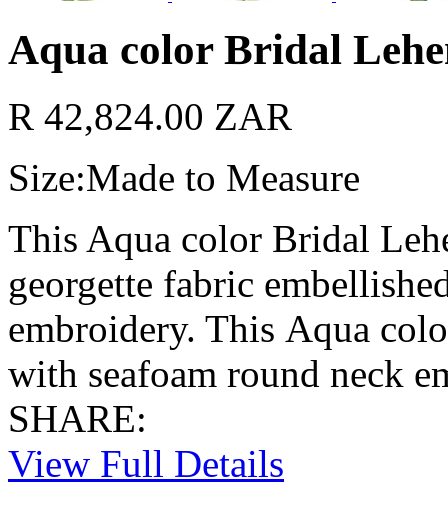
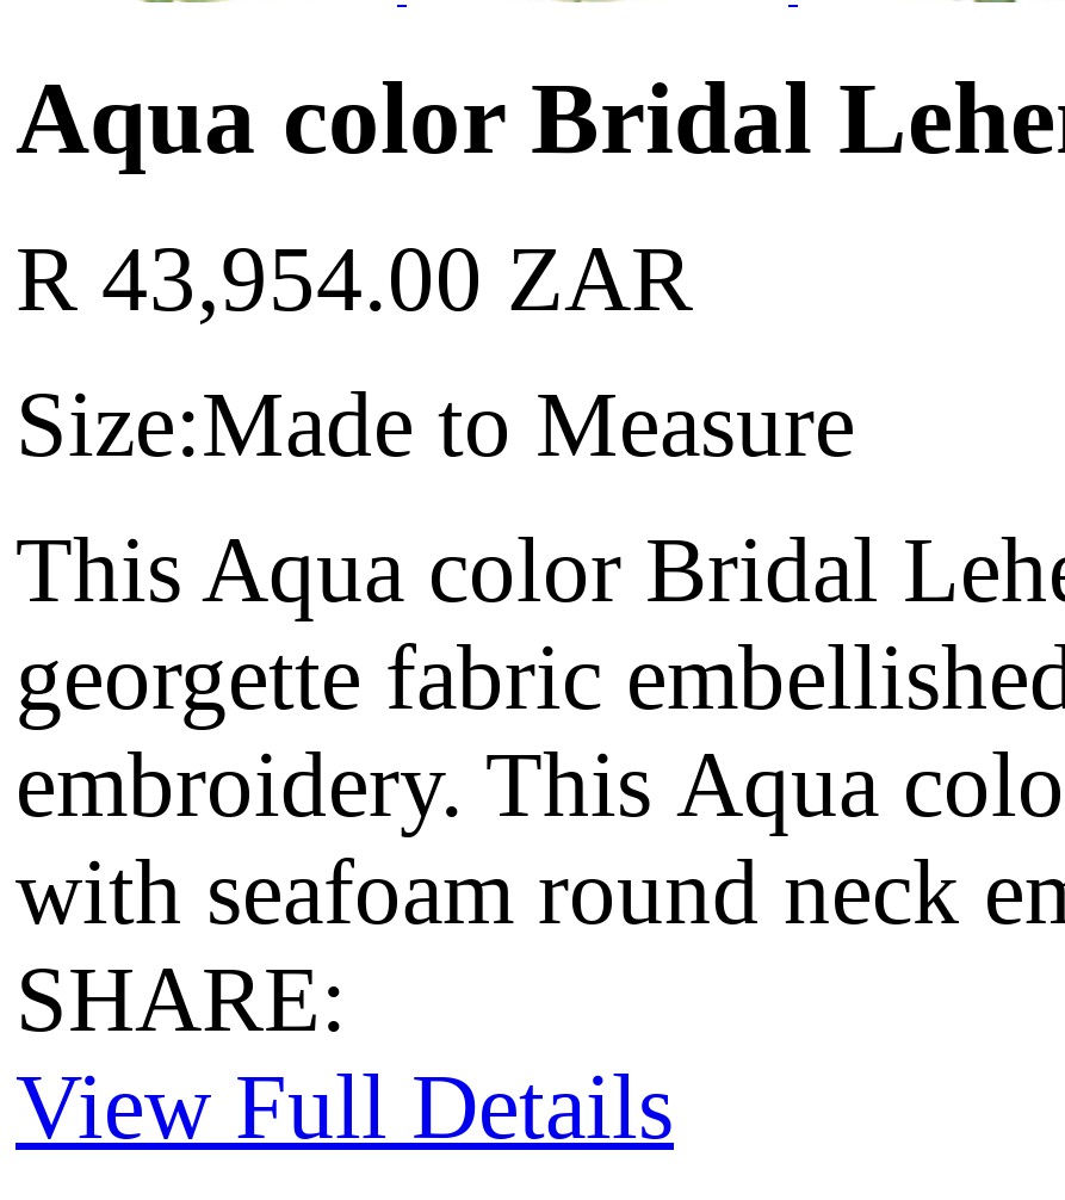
- R 42,824.00 ZAR
+ R 43,954.00 ZAR
